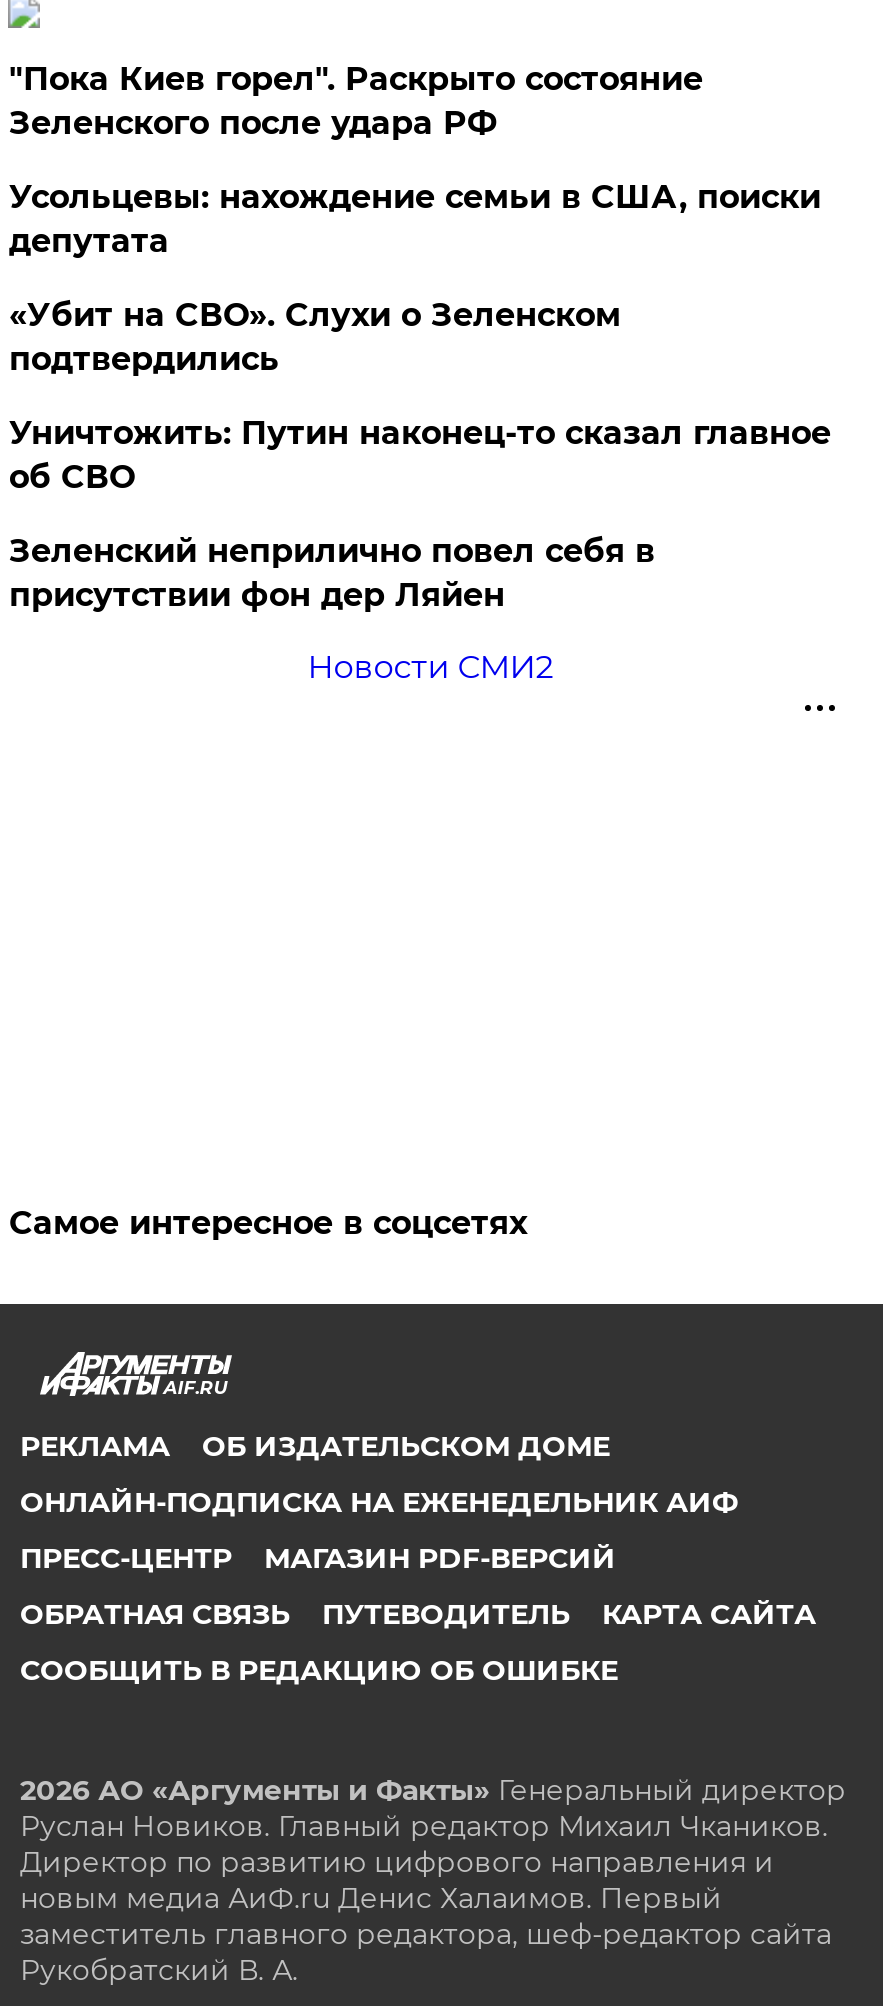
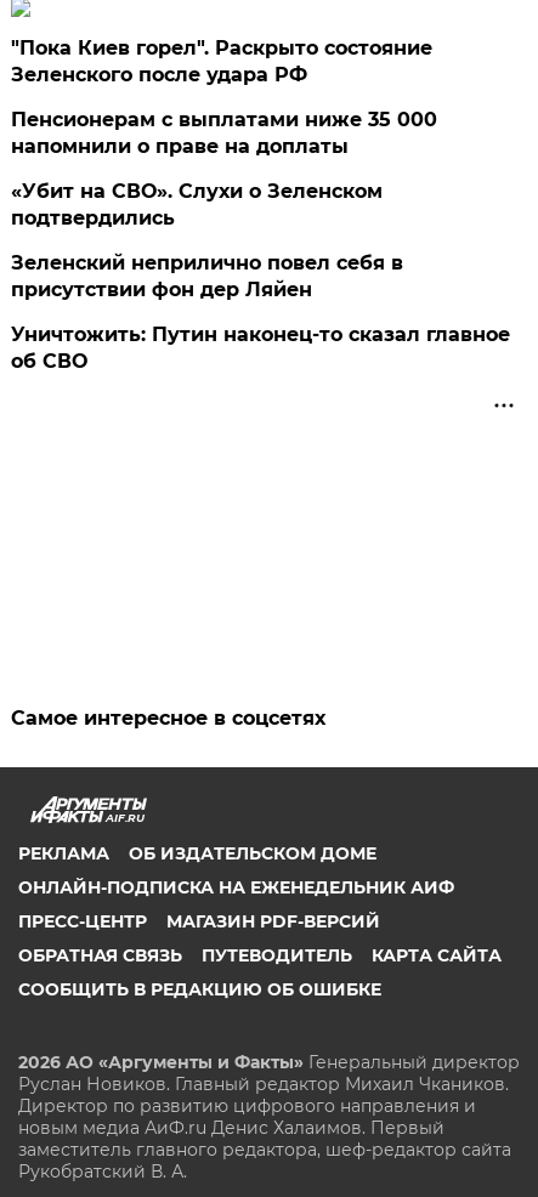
- Усольцевы: нахождение семьи в США, поиски
- депутата
+ Пенсионерам с выплатами ниже 35 000
+ напомнили о праве на доплаты

moved down: Уничтожить: Путин наконец-то сказал главное | об СВО

moved up: Зеленский неприлично повел cебя в | присутствии фон дер Ляйен

- Новости СМИ2
